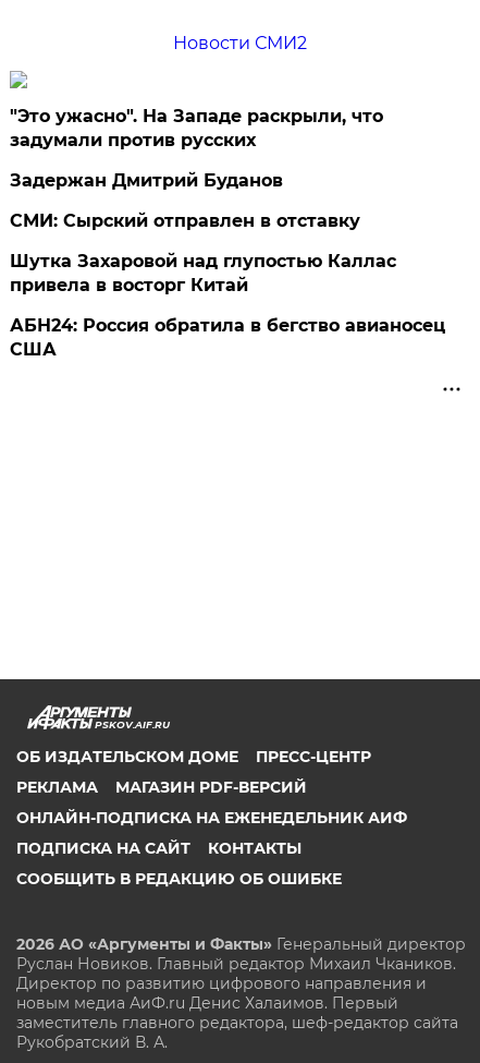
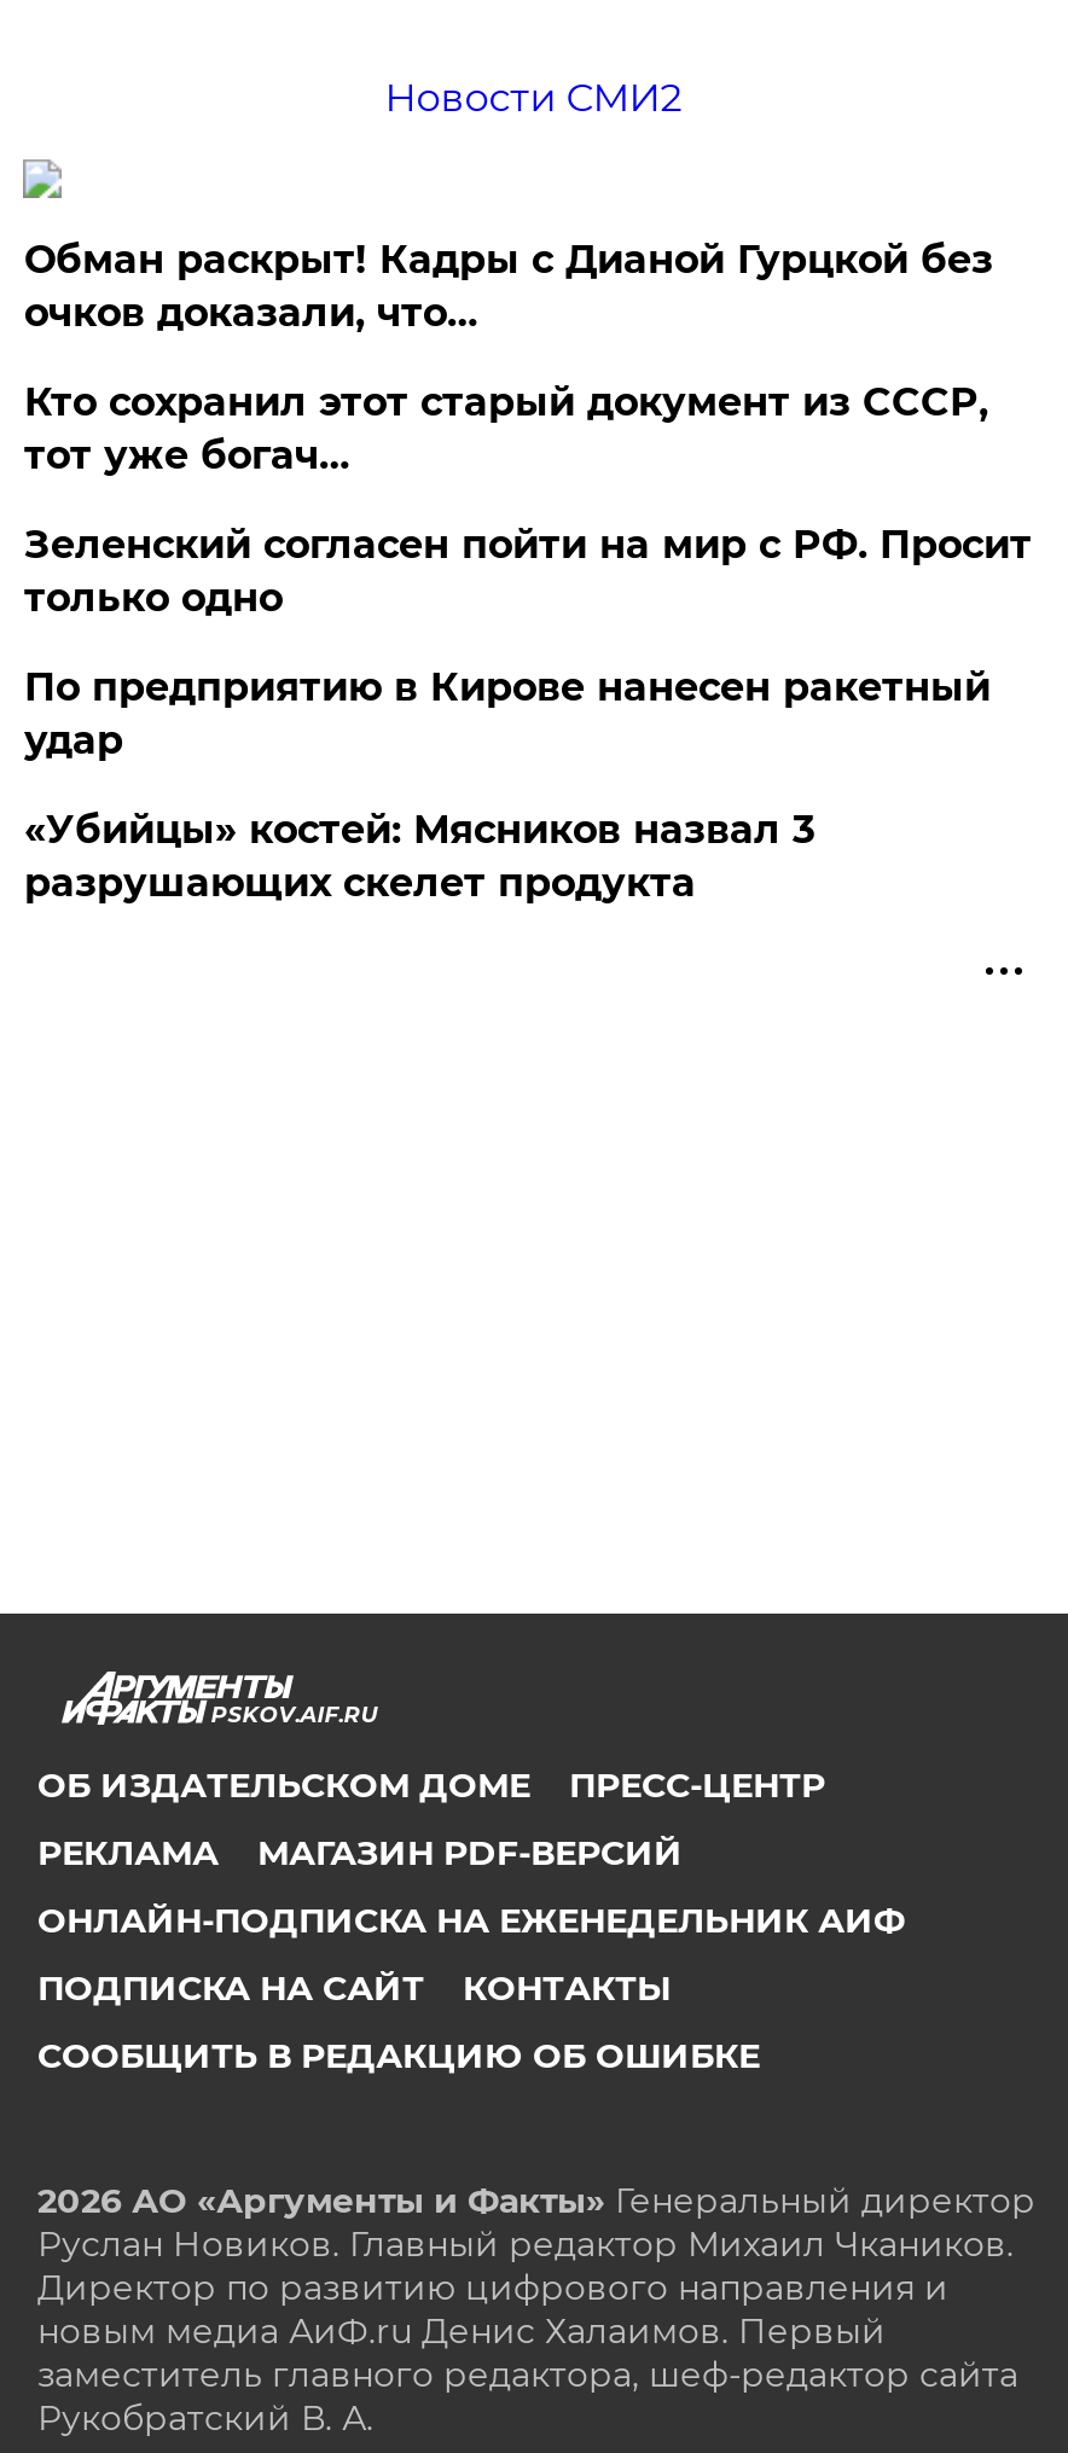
- "Это ужасно". На Западе раскрыли, что
- задумали против русских
+ Обман раскрыт! Кадры с Дианой Гурцкой без
+ очков доказали, что…

- Задержан Дмитрий Буданов
+ Кто сохранил этот старый документ из СССР,
+ тот уже богач…

- СМИ: Сырский отправлен в отставку
+ Зеленский согласен пойти на мир с РФ. Просит
+ только одно

- Шутка Захаровой над глупостью Каллас
- привела в восторг Китай
+ По предприятию в Кирове нанесен ракетный
+ удар

- АБН24: Россия обратила в бегство авианосец
- США
+ «Убийцы» костей: Мясников назвал 3
+ разрушающих скелет продукта
